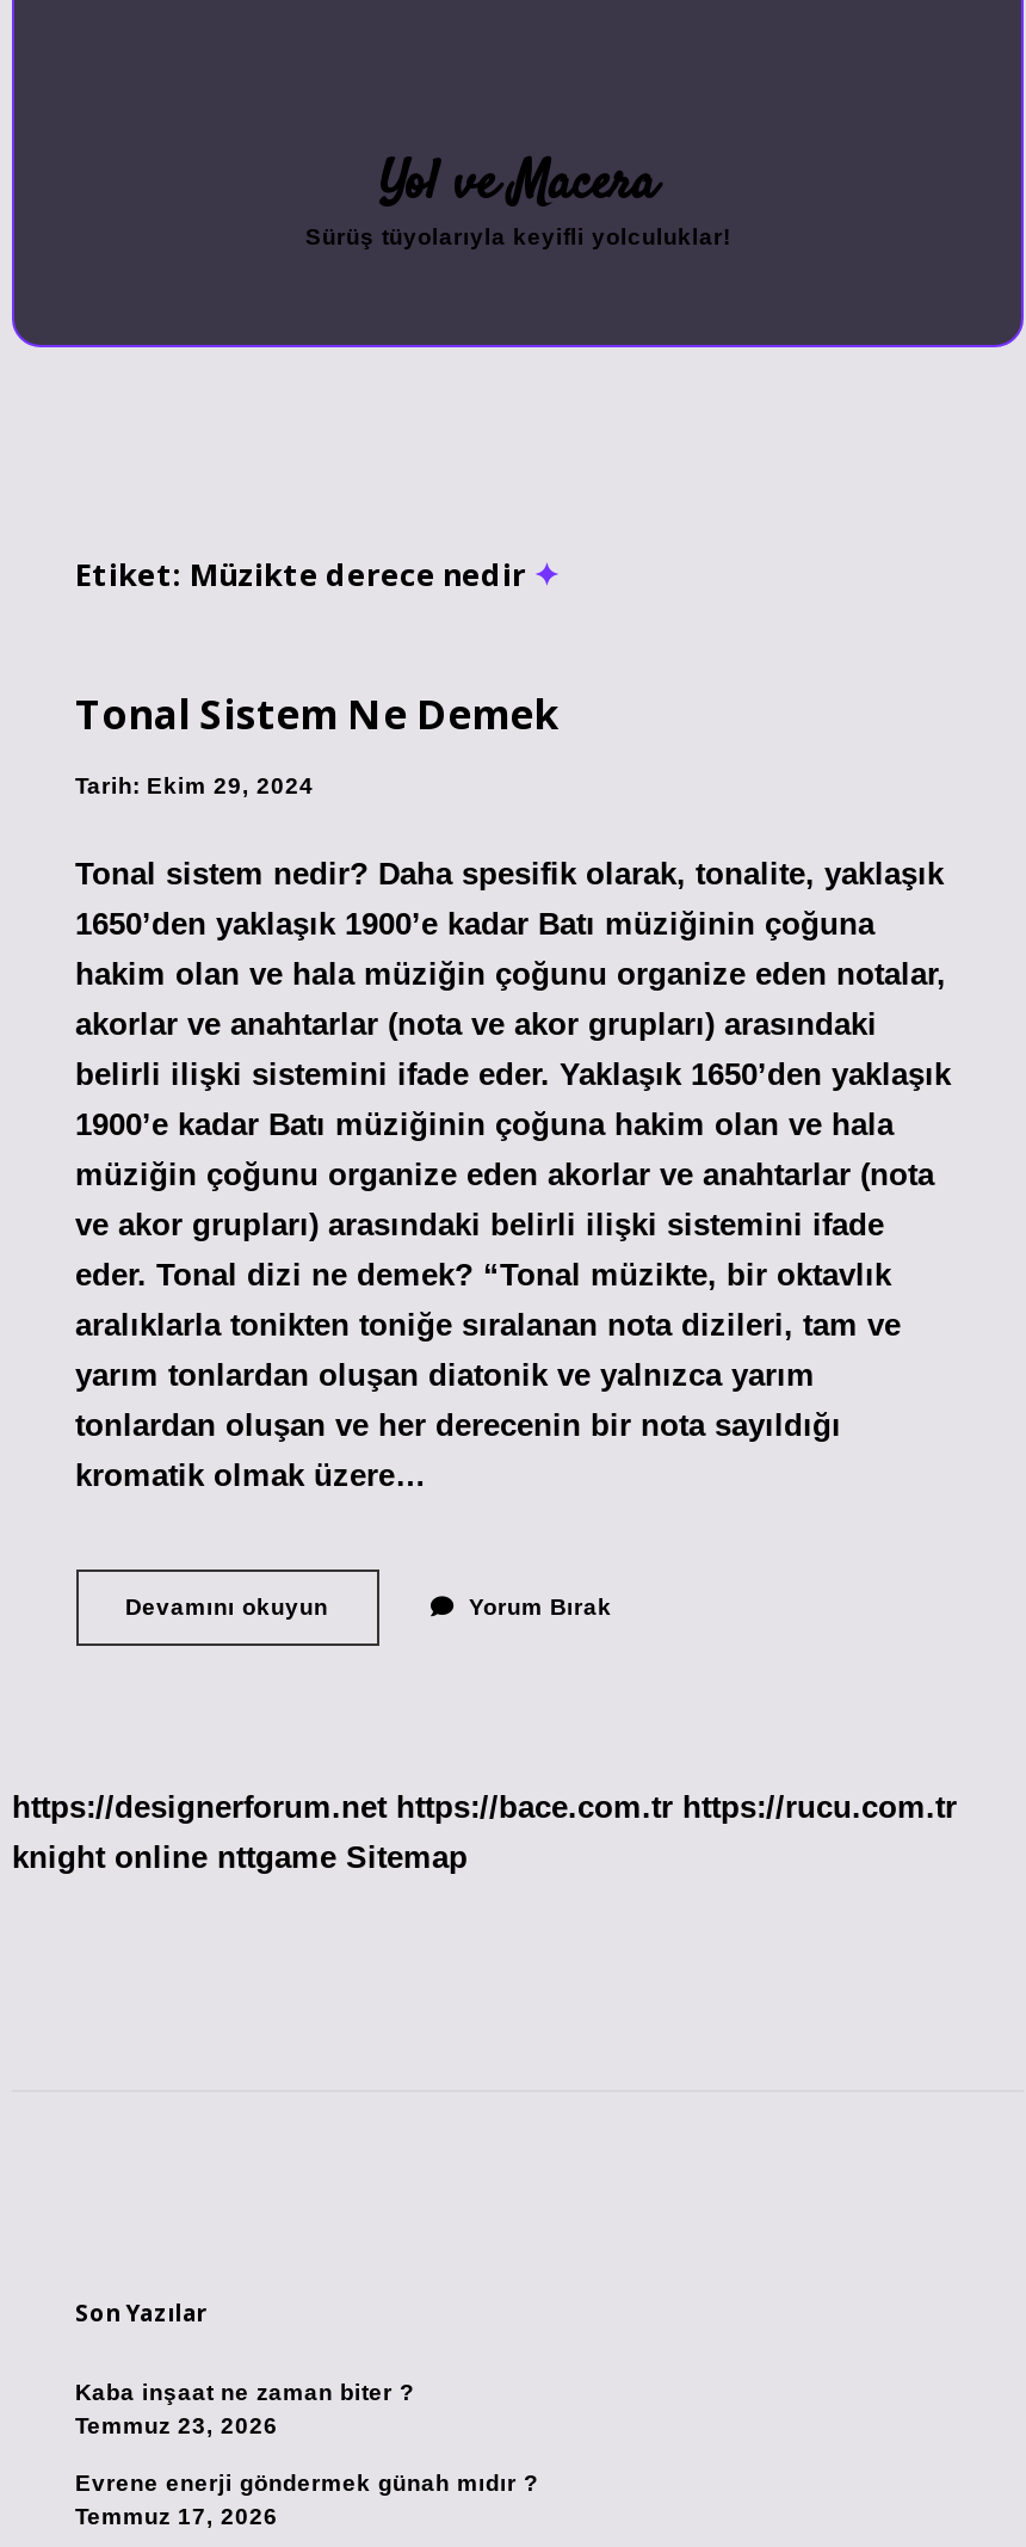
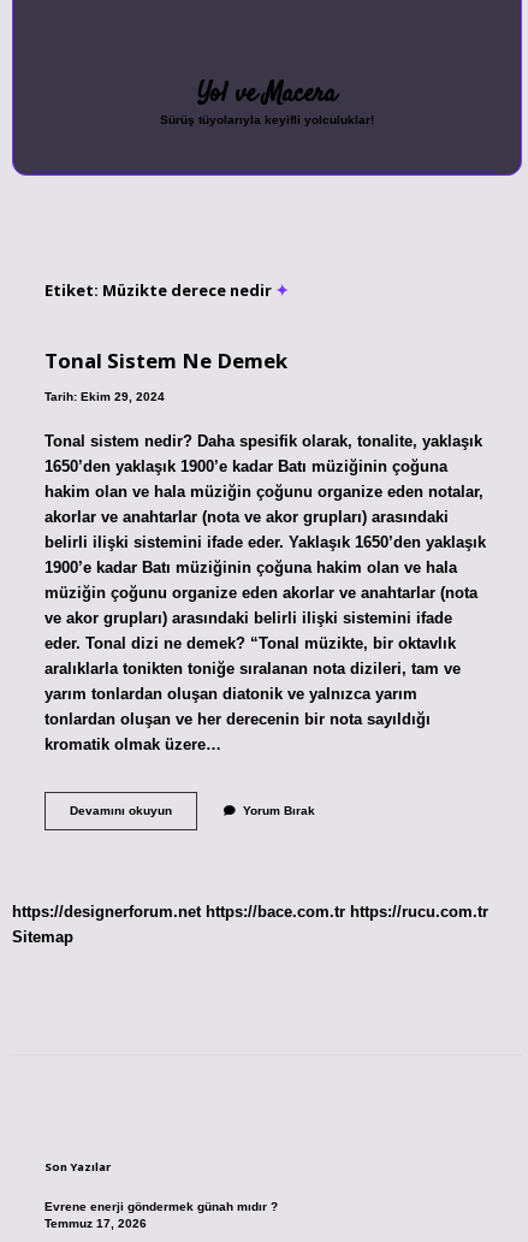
- knight online nttgame Sitemap
+ Sitemap

- Kaba inşaat ne zaman biter ?
- Temmuz 23, 2026
